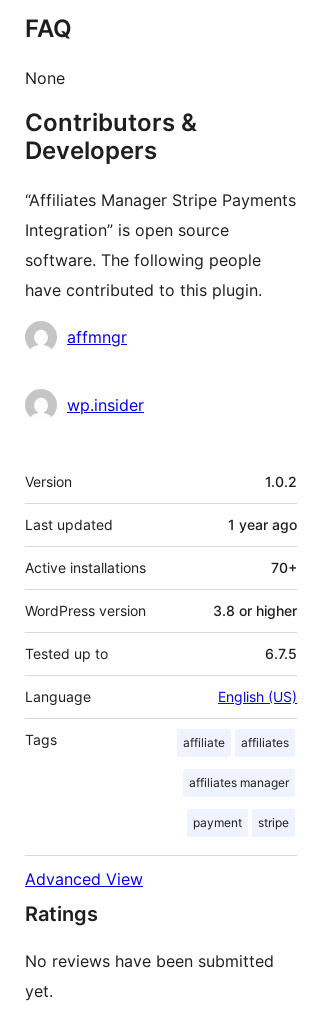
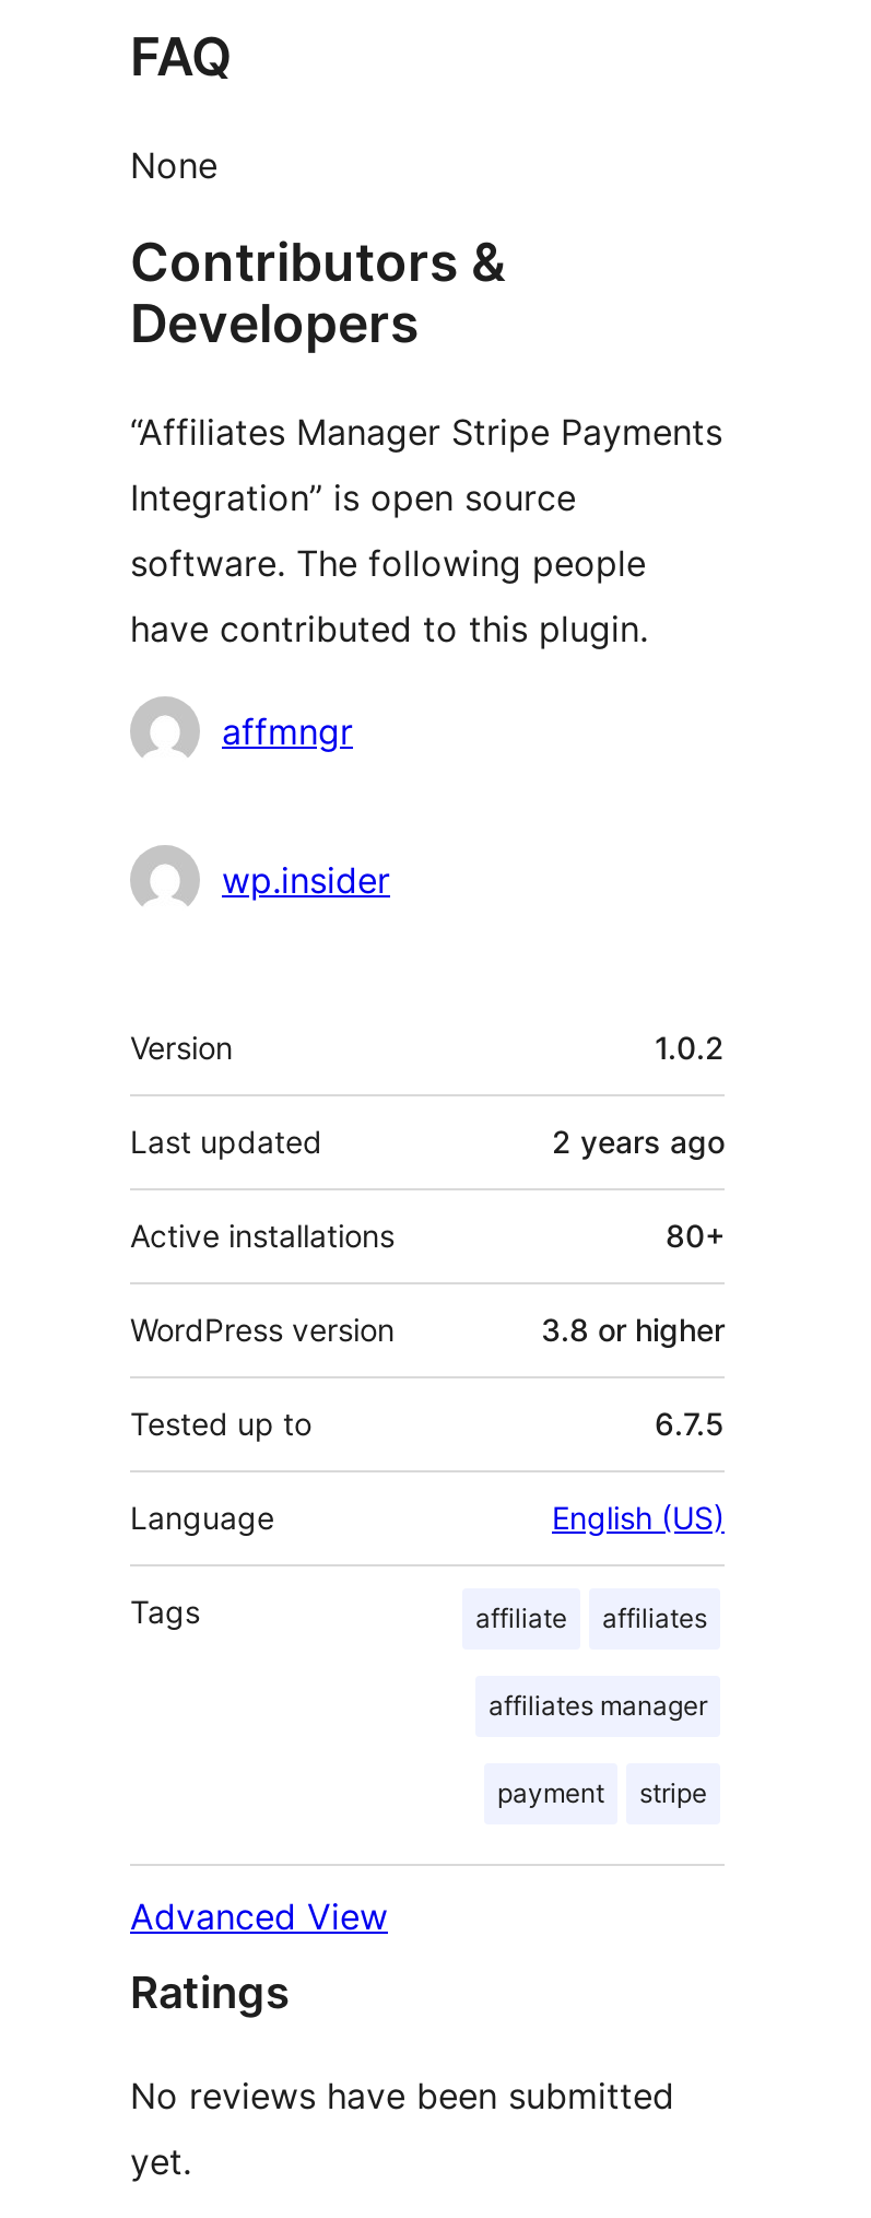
- 1 year ago
+ 2 years ago

- 70+
+ 80+
